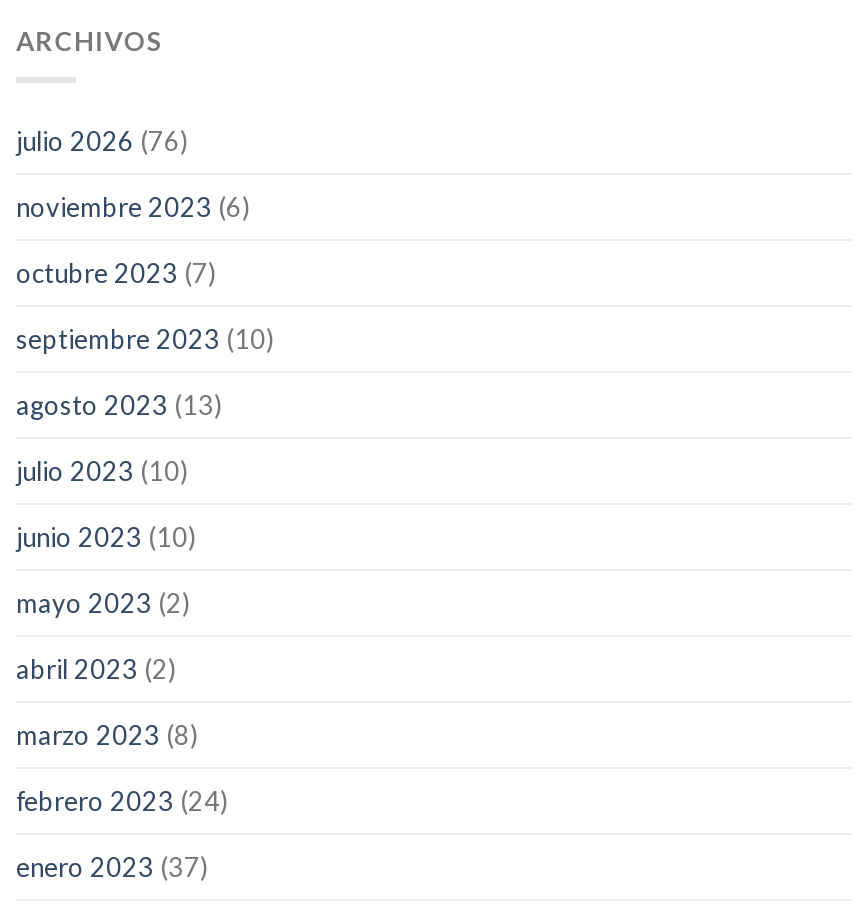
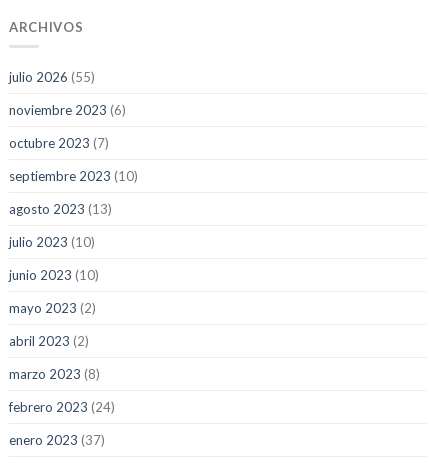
- julio 2026 (76)
+ julio 2026 (55)
